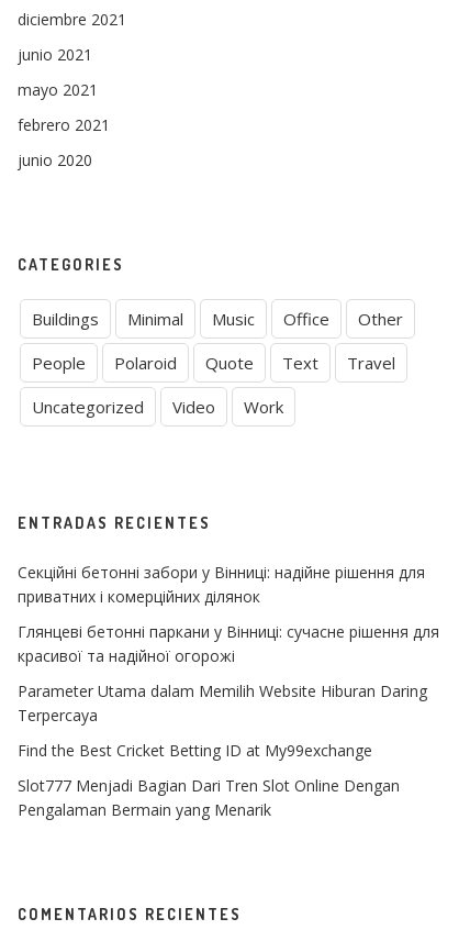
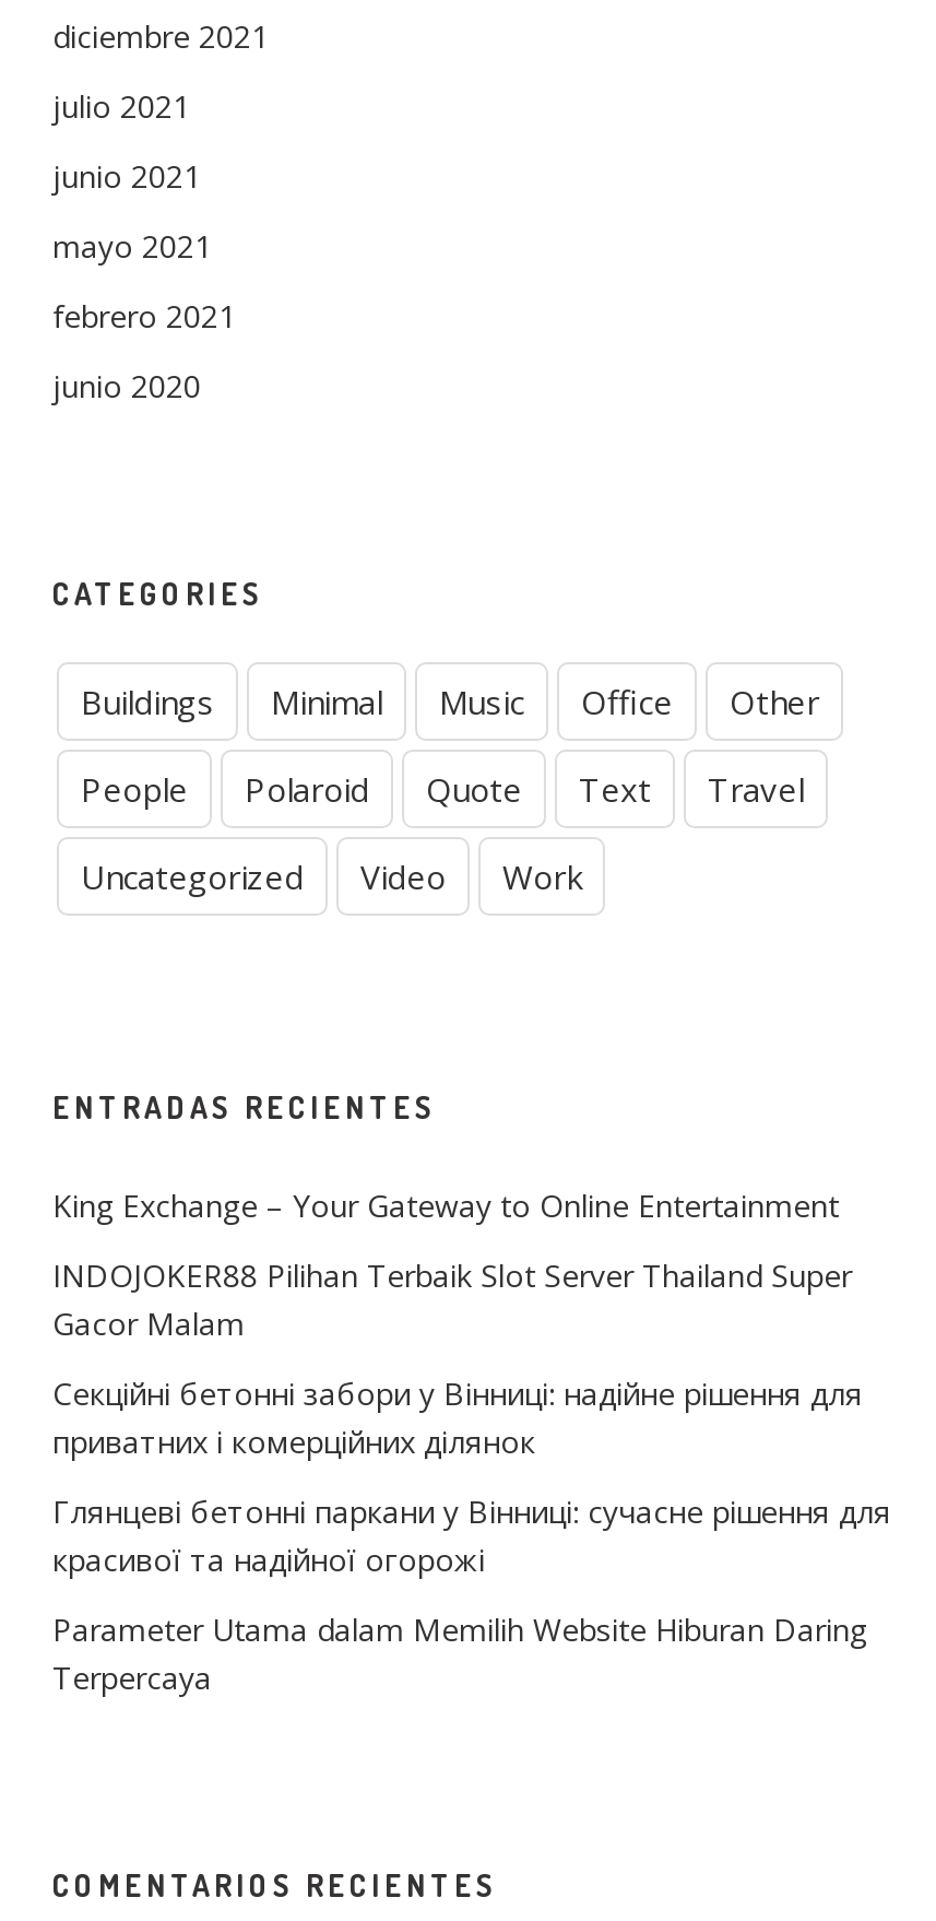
+ julio 2021

+ King Exchange – Your Gateway to Online Entertainment
+ INDOJOKER88 Pilihan Terbaik Slot Server Thailand Super
+ Gacor Malam

moved down: Секційні бетонні забори у Вінниці: надійне рішення для | приватних і комерційних ділянок | Глянцеві бетонні паркани у Вінниці: сучасне рішення для | красивої та надійної огорожі | Parameter Utama dalam Memilih Website Hiburan Daring | Terpercaya

- Find the Best Cricket Betting ID at My99exchange
- Slot777 Menjadi Bagian Dari Tren Slot Online Dengan
- Pengalaman Bermain yang Menarik
